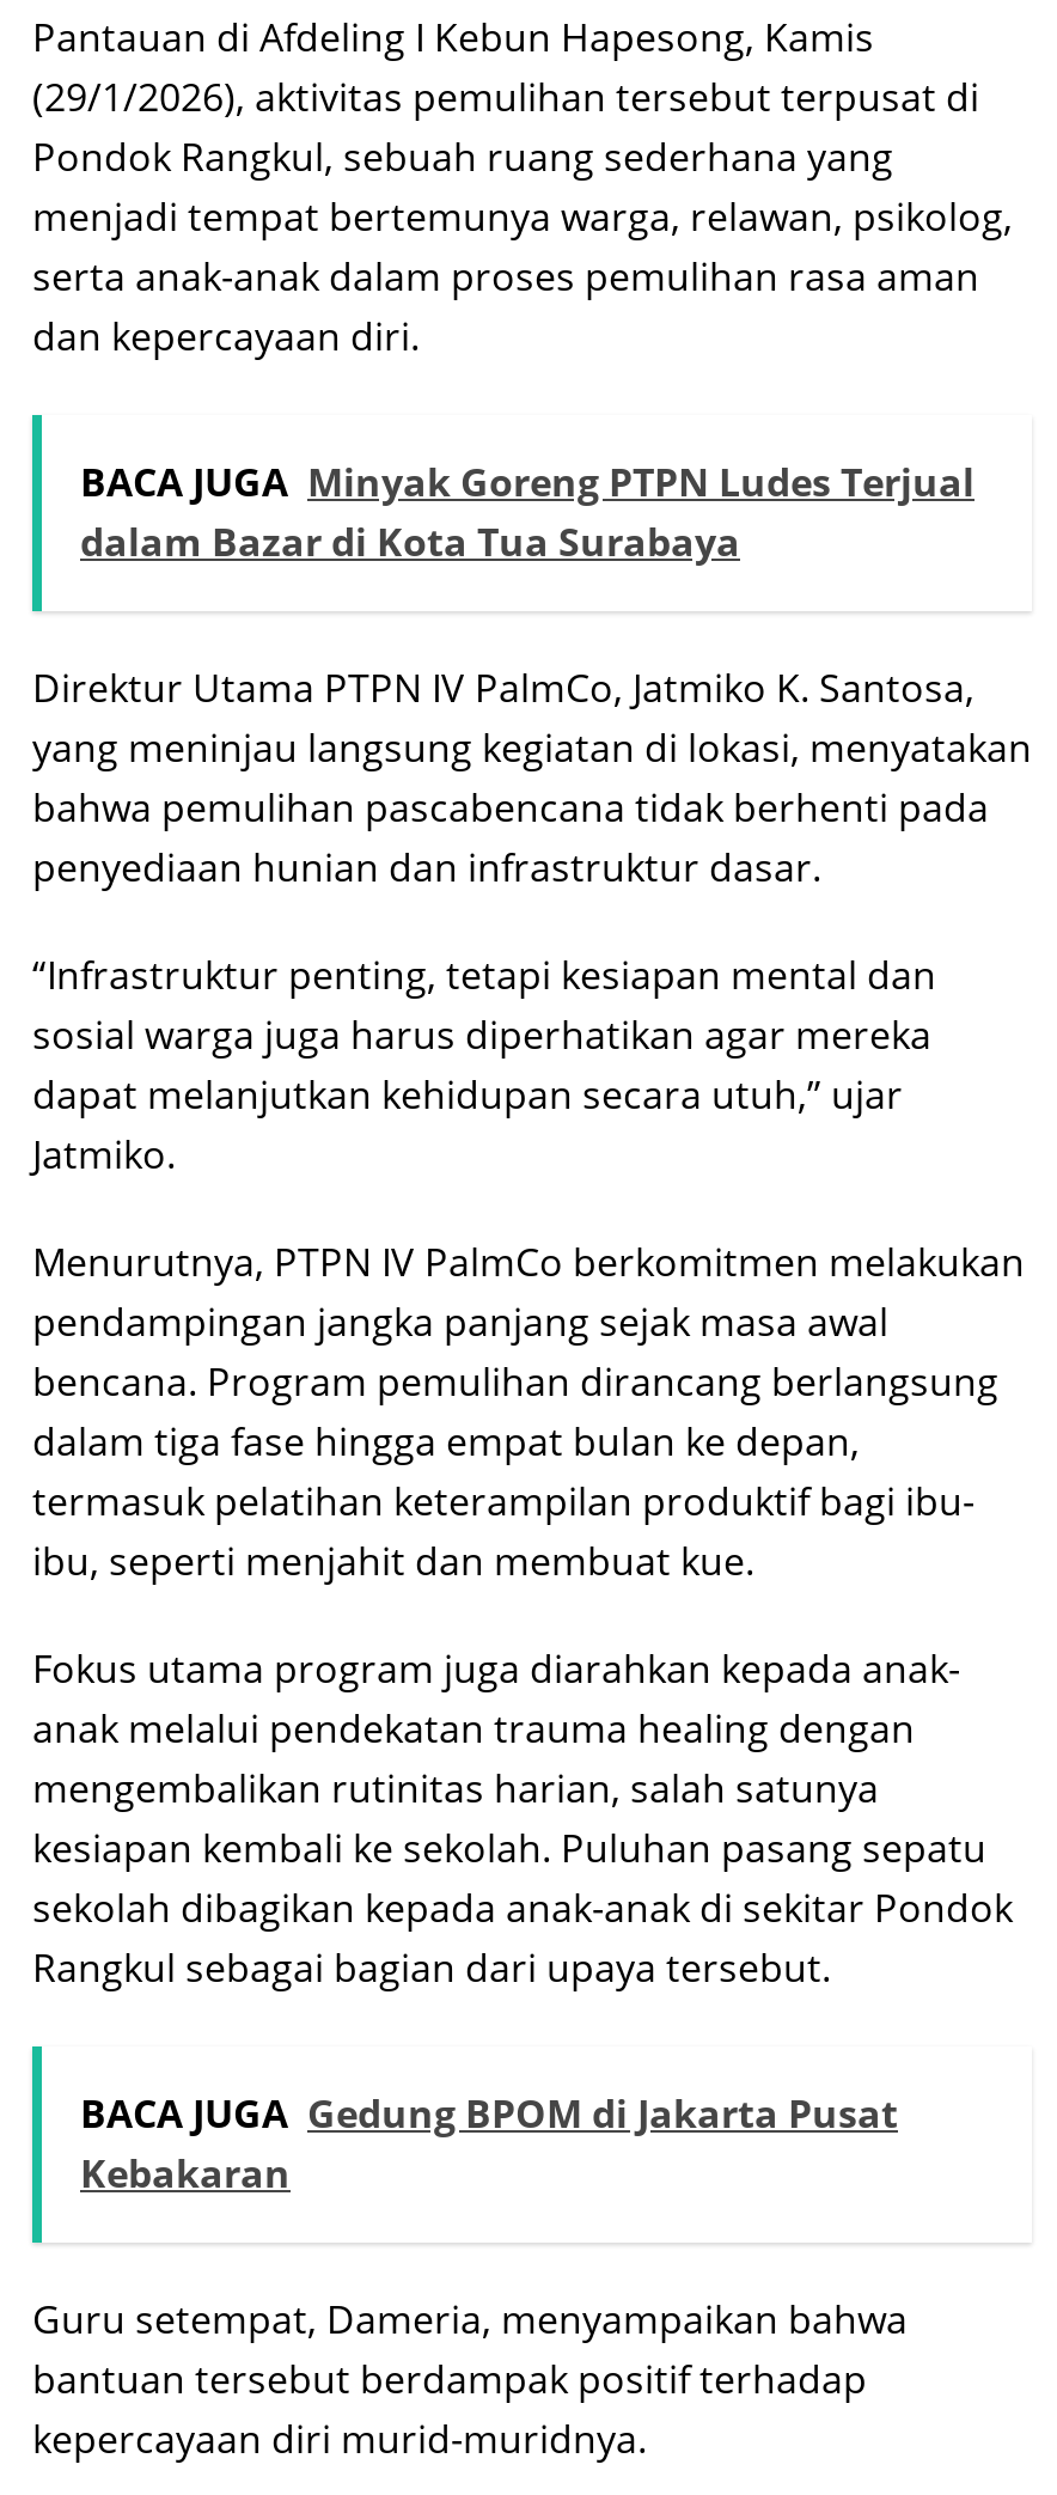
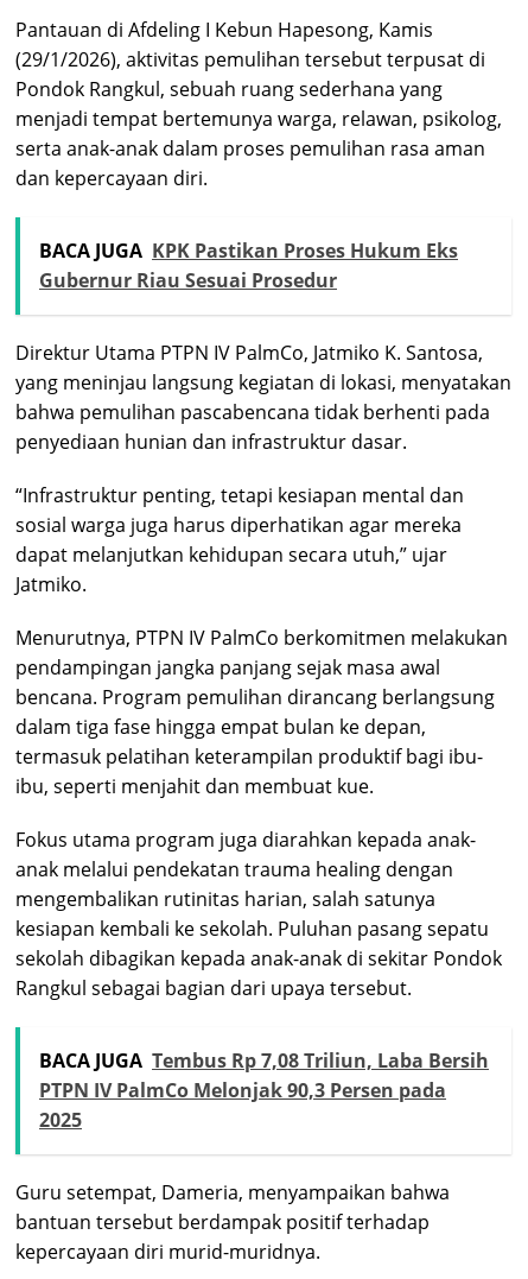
- BACA JUGA Minyak Goreng PTPN Ludes Terjual
- dalam Bazar di Kota Tua Surabaya
+ BACA JUGA KPK Pastikan Proses Hukum Eks
+ Gubernur Riau Sesuai Prosedur

- BACA JUGA Gedung BPOM di Jakarta Pusat
- Kebakaran
+ BACA JUGA Tembus Rp 7,08 Triliun, Laba Bersih
+ PTPN IV PalmCo Melonjak 90,3 Persen pada
+ 2025
